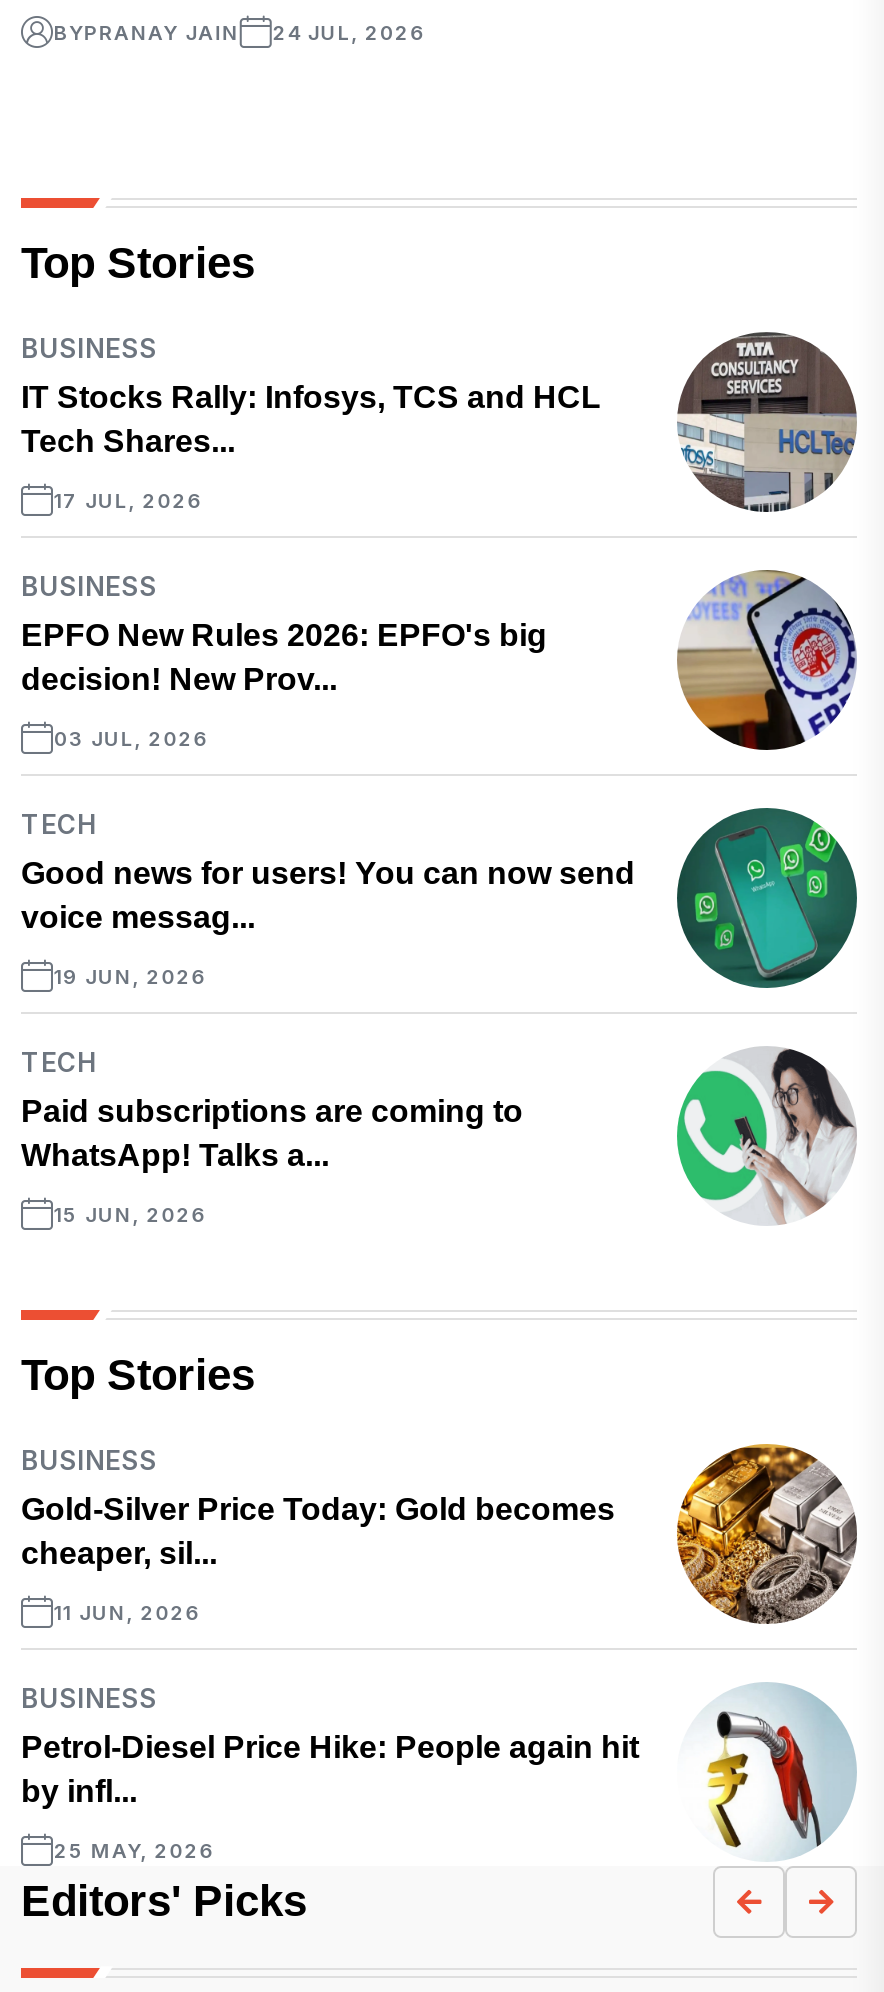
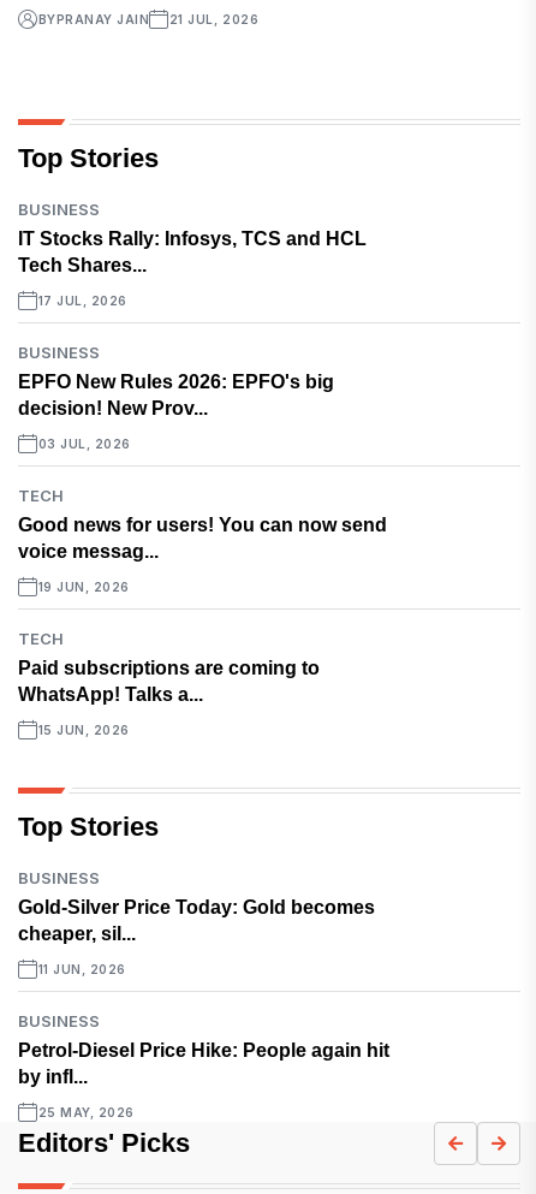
- BYPRANAY JAIN 24 JUL, 2026
+ BYPRANAY JAIN 21 JUL, 2026

- [image]

- [image]

- [image]

- [image]

- [image]

- [image]
